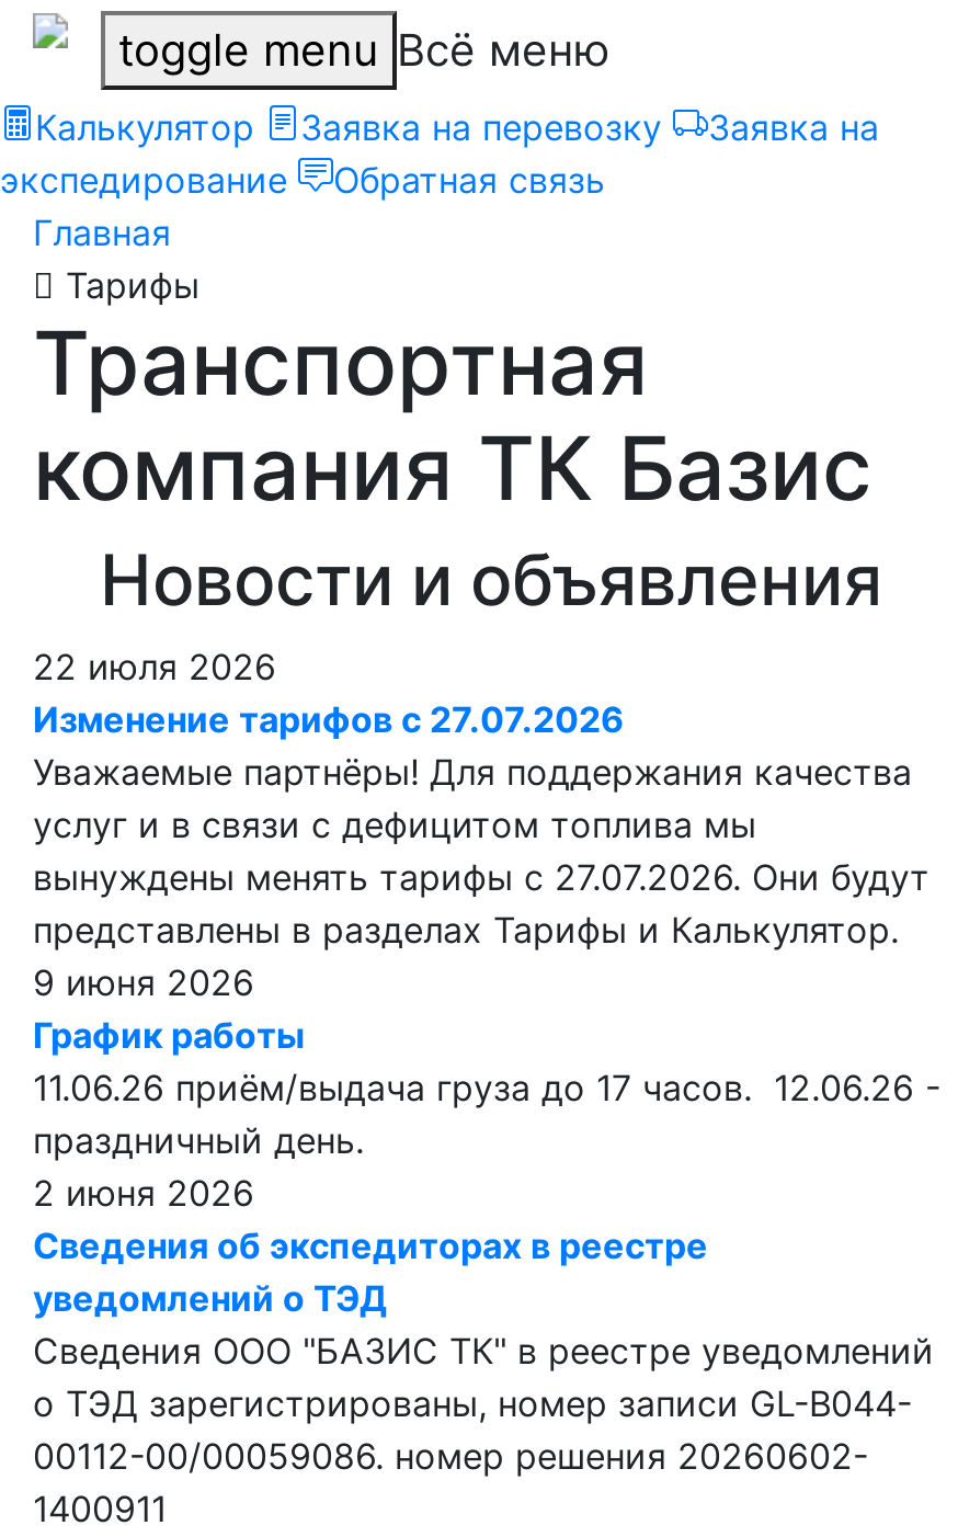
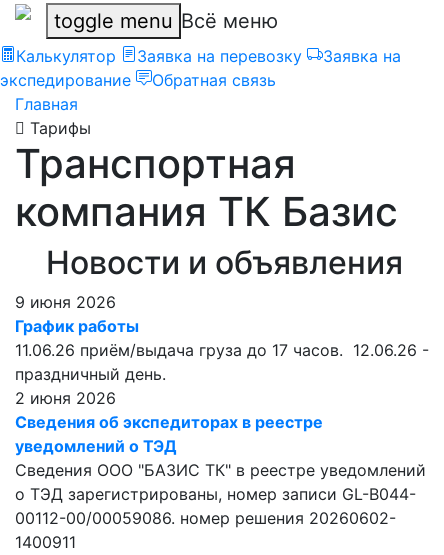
- 22 июля 2026
- Изменение тарифов с 27.07.2026
- Уважаемые партнёры! Для поддержания качества
- услуг и в связи с дефицитом топлива мы
- вынуждены менять тарифы с 27.07.2026. Они будут
- представлены в разделах Тарифы и Калькулятор.
